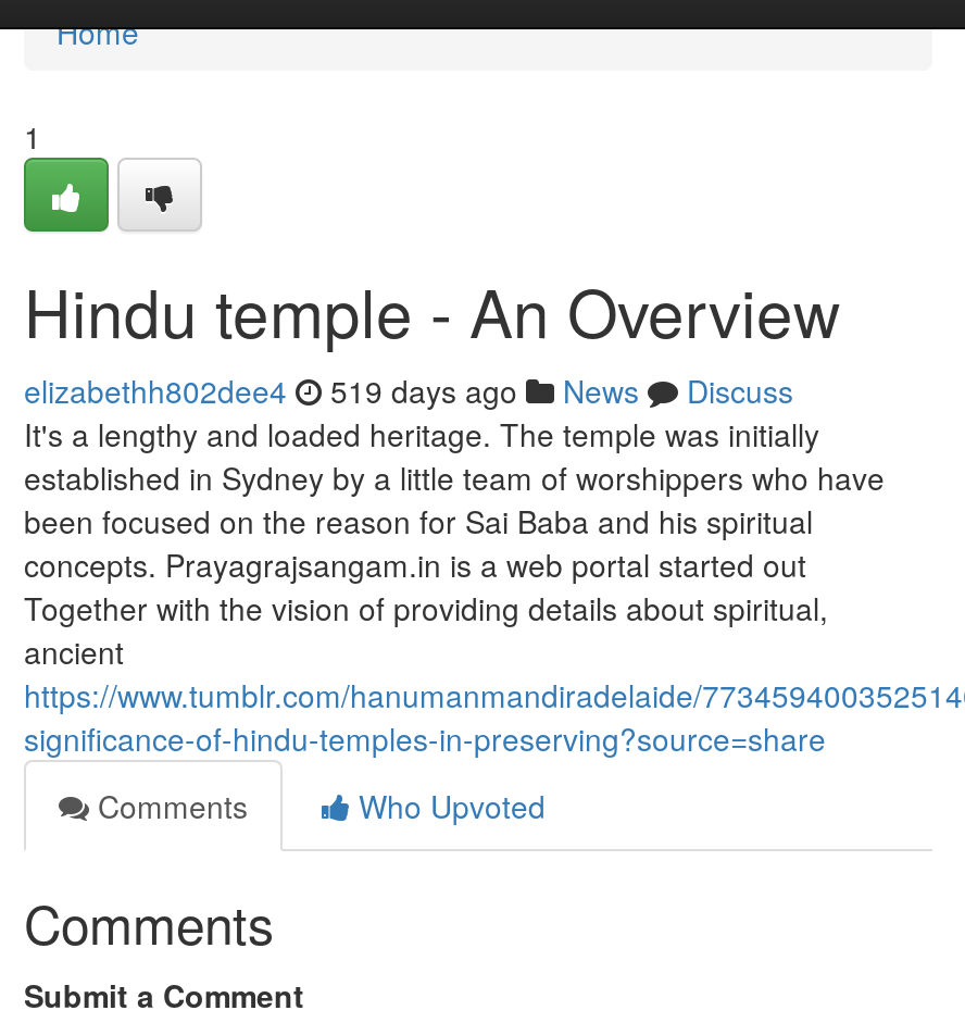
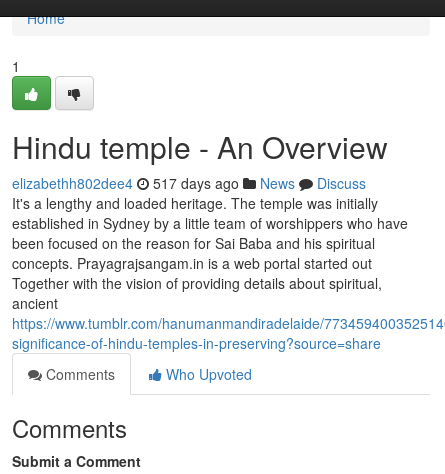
- elizabethh802dee4 519 days ago News Discuss
+ elizabethh802dee4 517 days ago News Discuss
